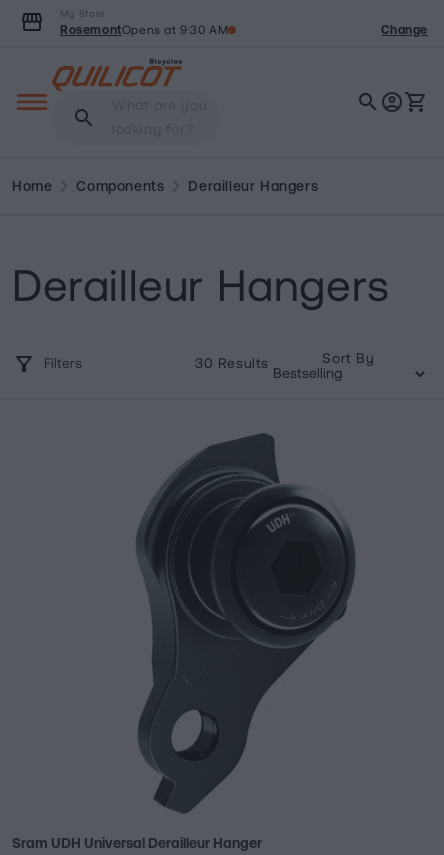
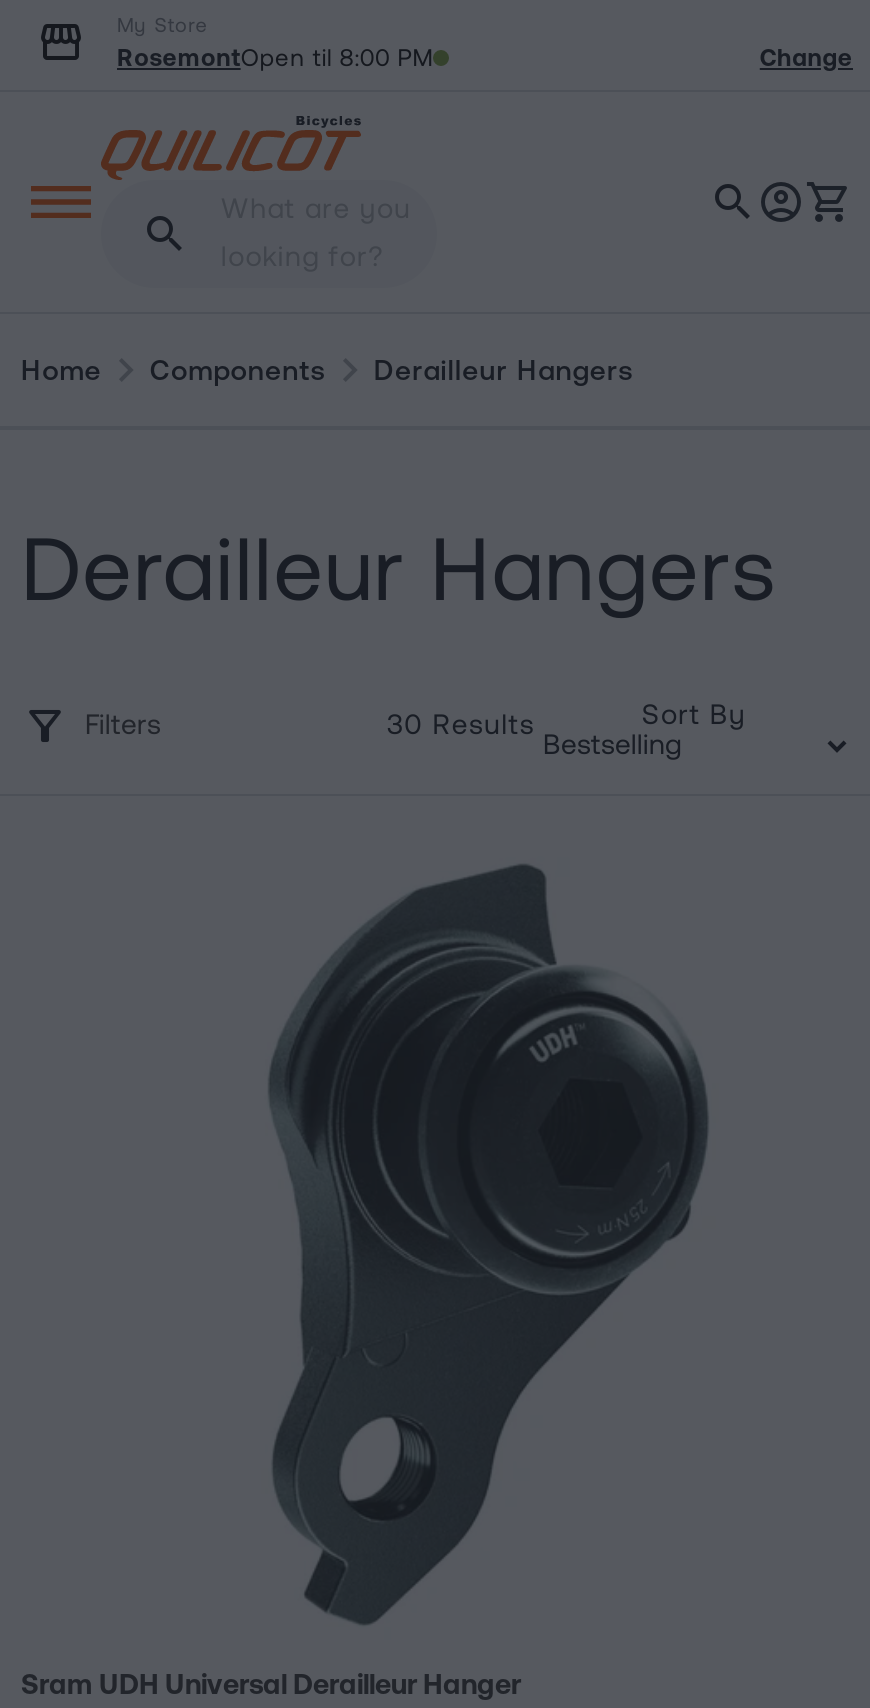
- RosemontOpens at 9:30 AM
+ RosemontOpen til 8:00 PM
